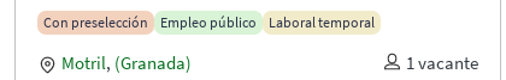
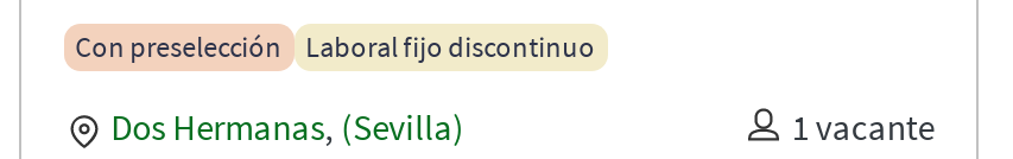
- Empleo público
- Laboral temporal
+ Laboral fijo discontinuo

- Motril, (Granada)
+ Dos Hermanas, (Sevilla)
